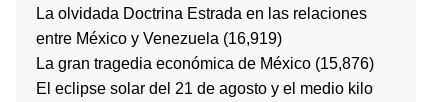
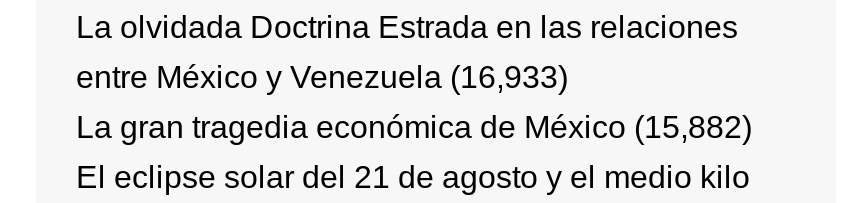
- entre México y Venezuela (16,919)
+ entre México y Venezuela (16,933)

- La gran tragedia económica de México (15,876)
+ La gran tragedia económica de México (15,882)
